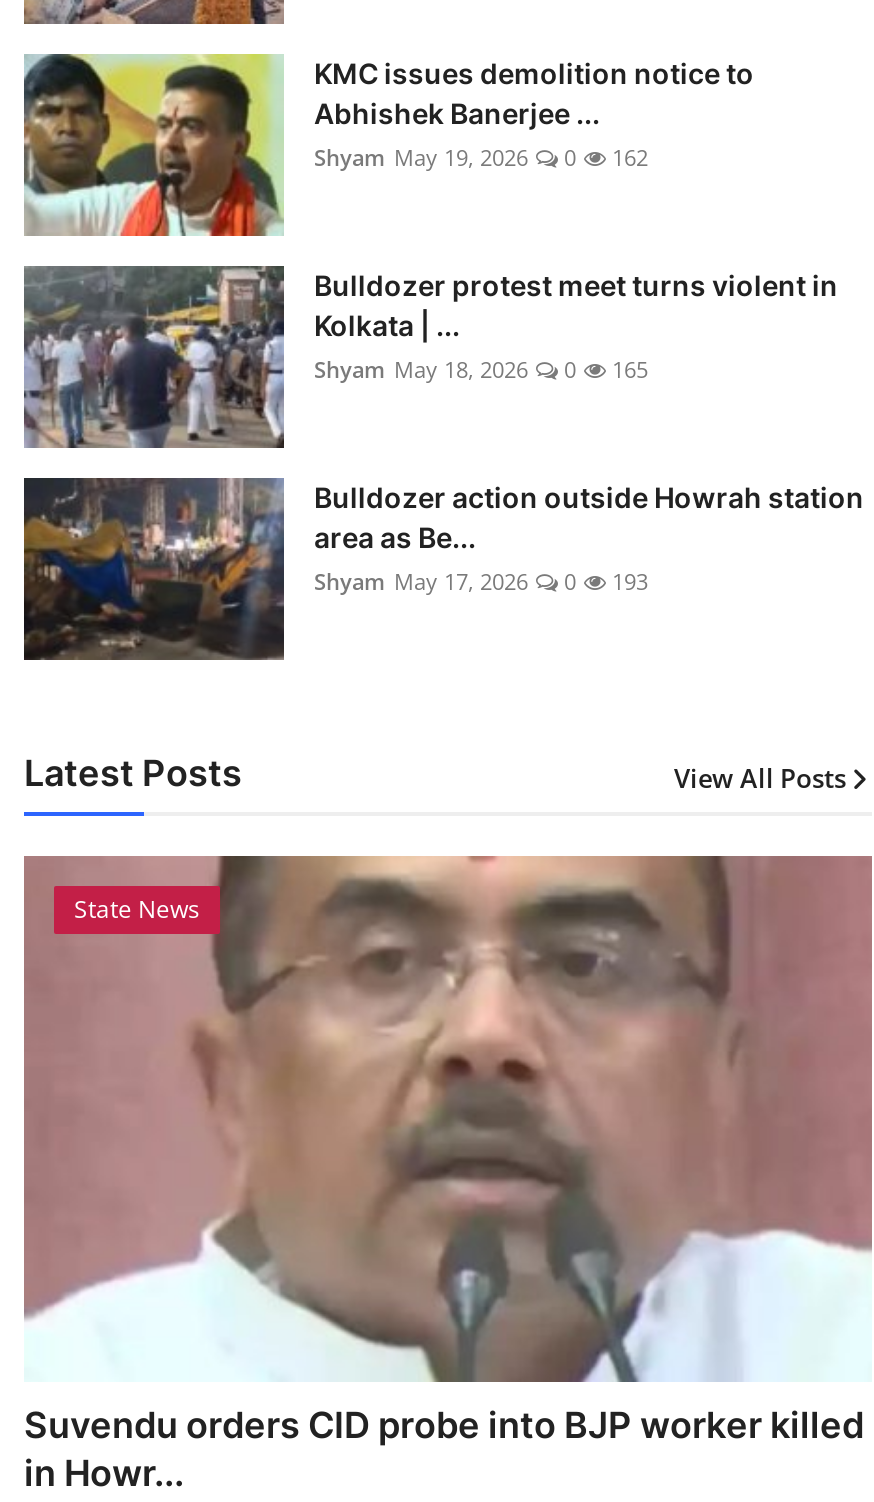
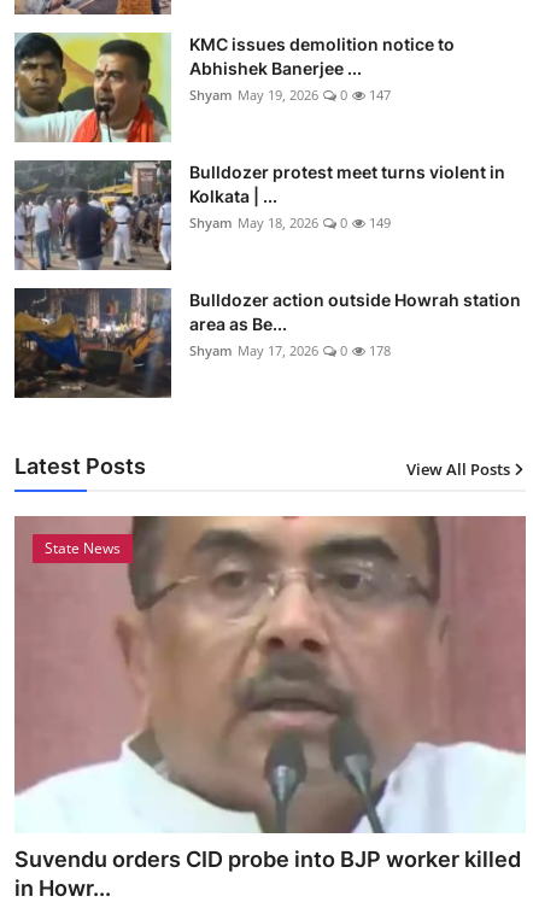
- Shyam May 19, 2026 0 162
+ Shyam May 19, 2026 0 147

- Shyam May 18, 2026 0 165
+ Shyam May 18, 2026 0 149

- Shyam May 17, 2026 0 193
+ Shyam May 17, 2026 0 178
